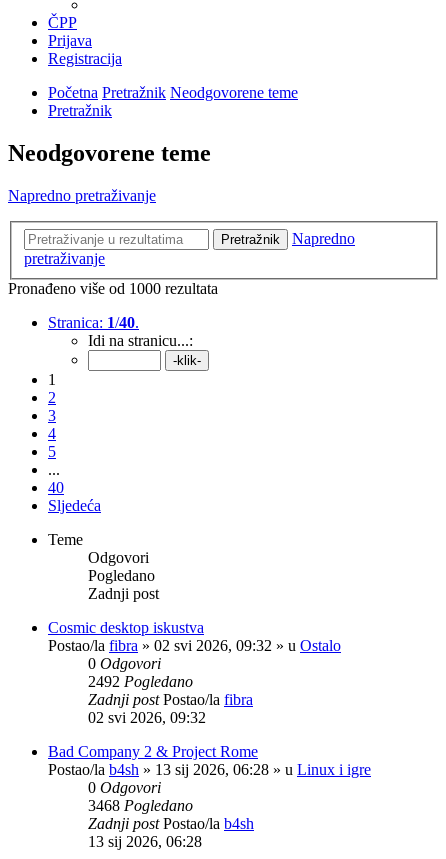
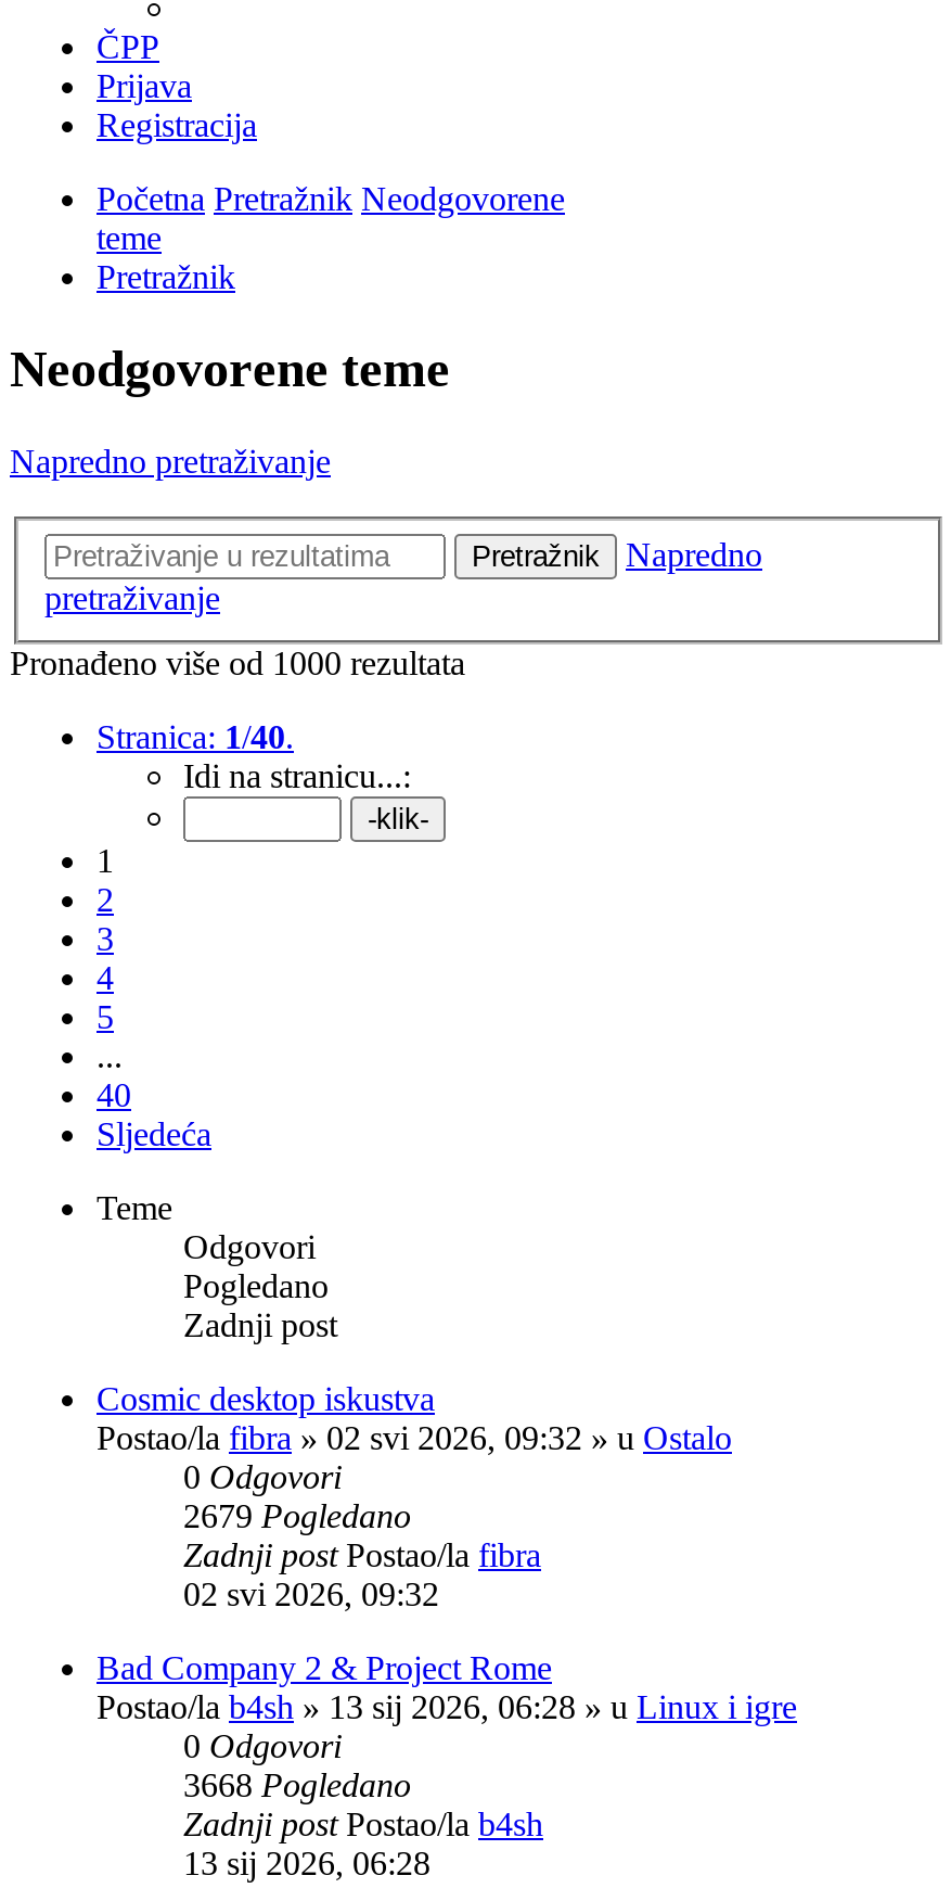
- 2492Pogledano
+ 2679Pogledano

- 3468Pogledano
+ 3668Pogledano
